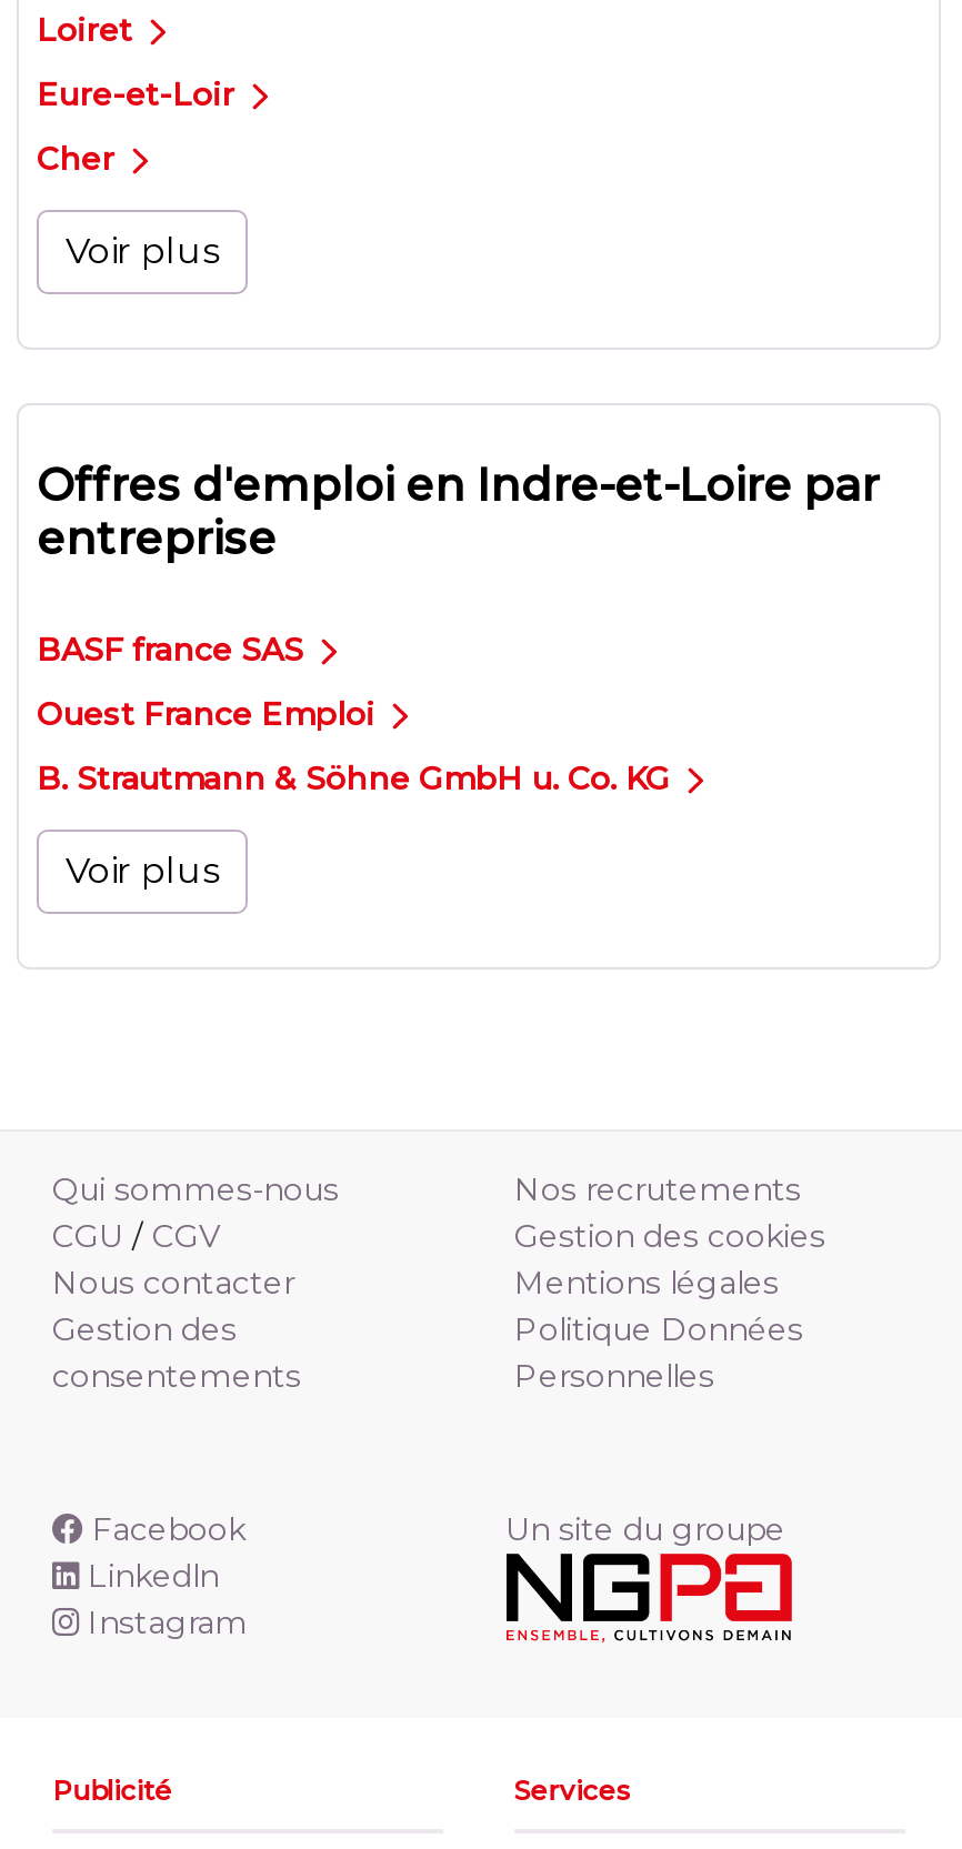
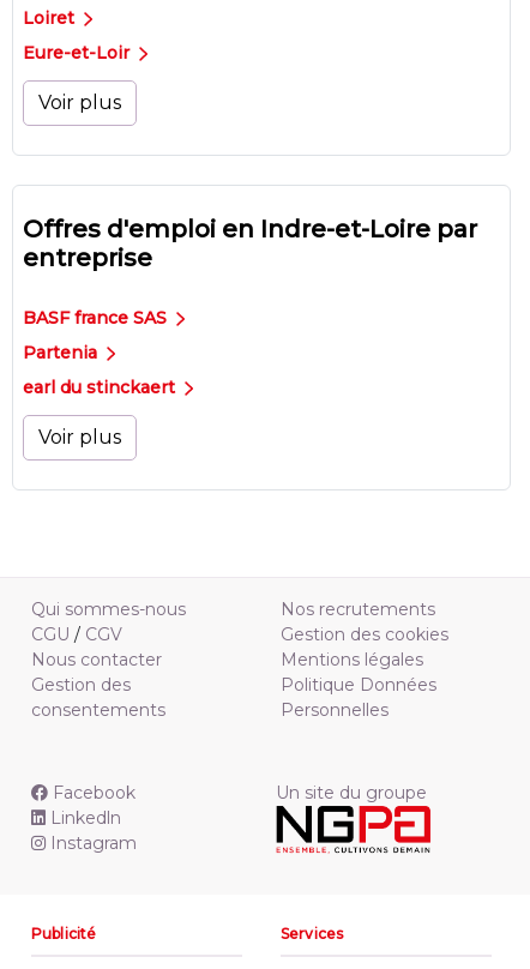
- Cher

- Ouest France Emploi
+ Partenia

- B. Strautmann & Söhne GmbH u. Co. KG
+ earl du stinckaert
